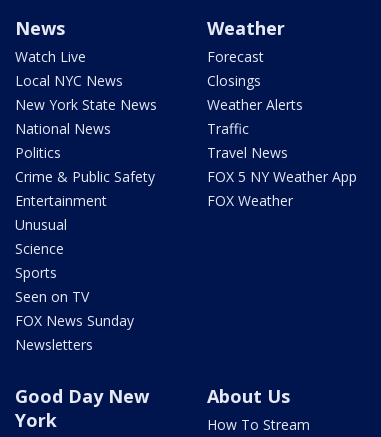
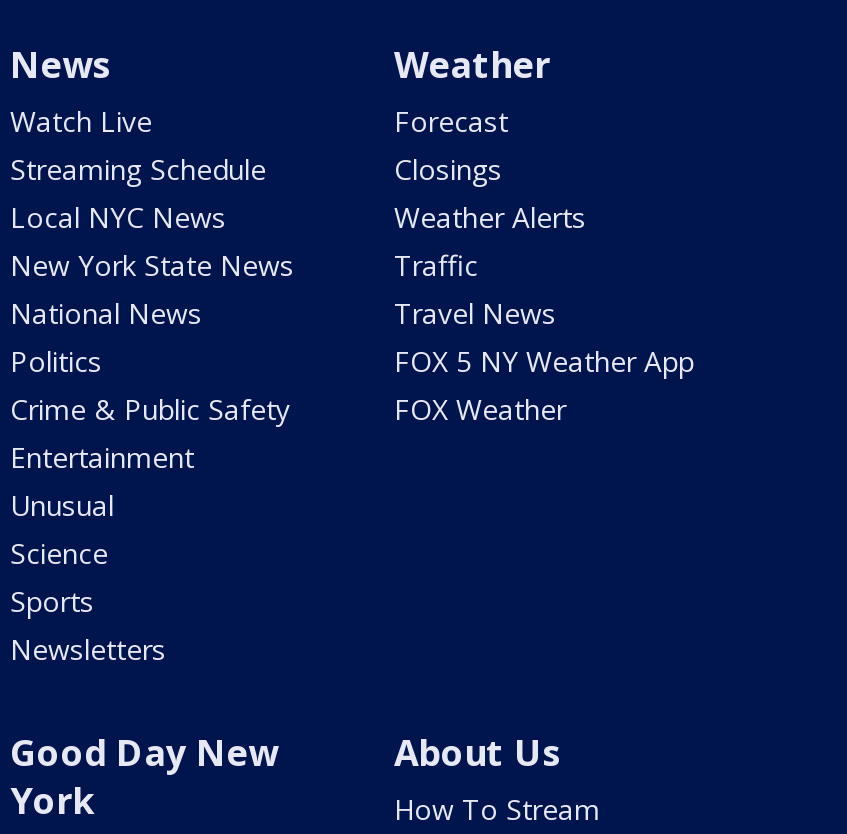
moved down: Local NYC News | New York State News | National News | ... | Science | Sports

+ Streaming Schedule

- Seen on TV
- FOX News Sunday
